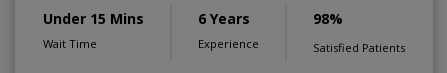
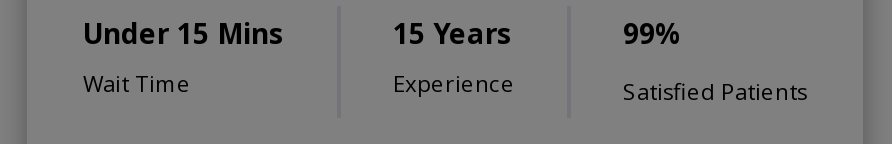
- 6 Years
+ 15 Years

- 98%
+ 99%
